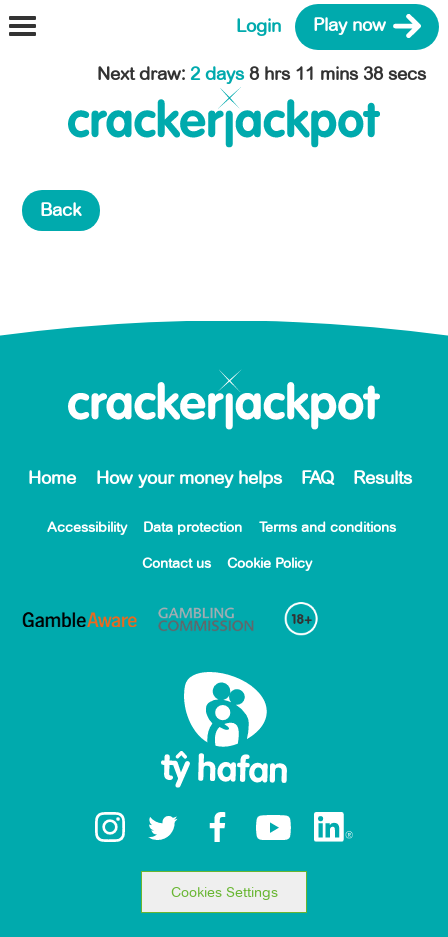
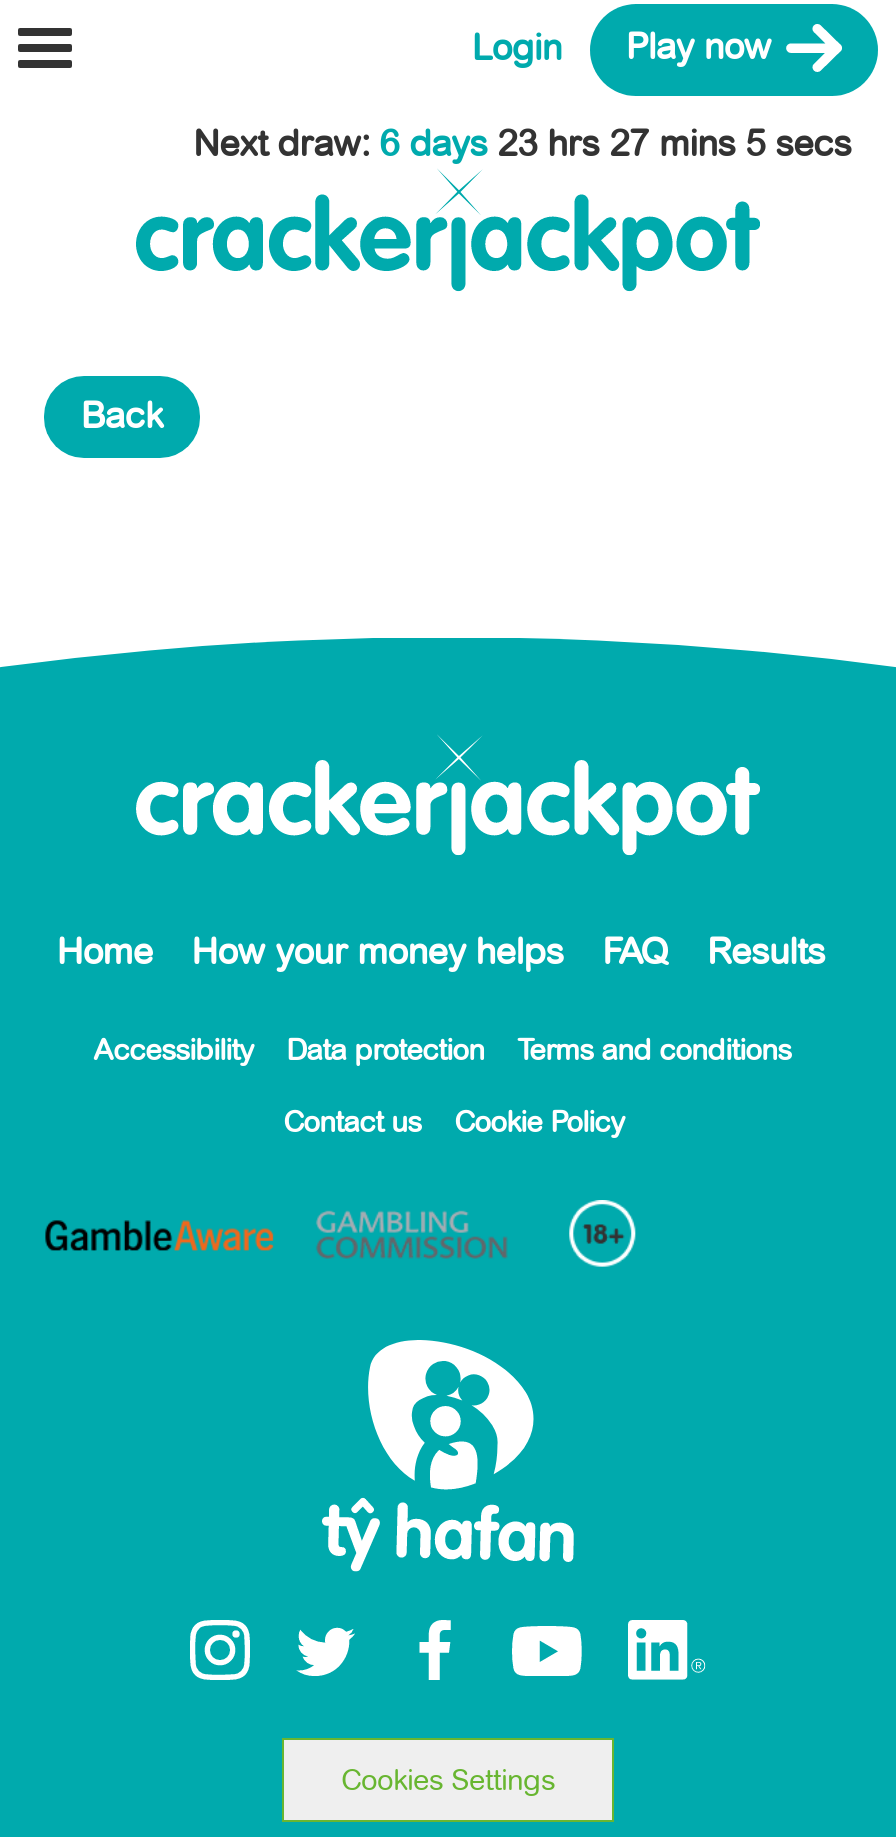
- Next draw: 2 days 8 hrs 11 mins 38 secs
+ Next draw: 6 days 23 hrs 27 mins 5 secs
